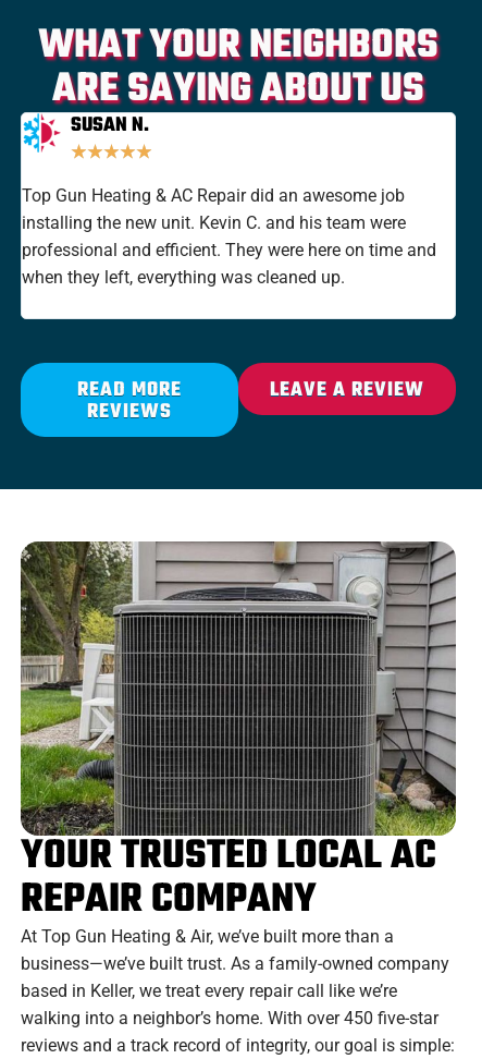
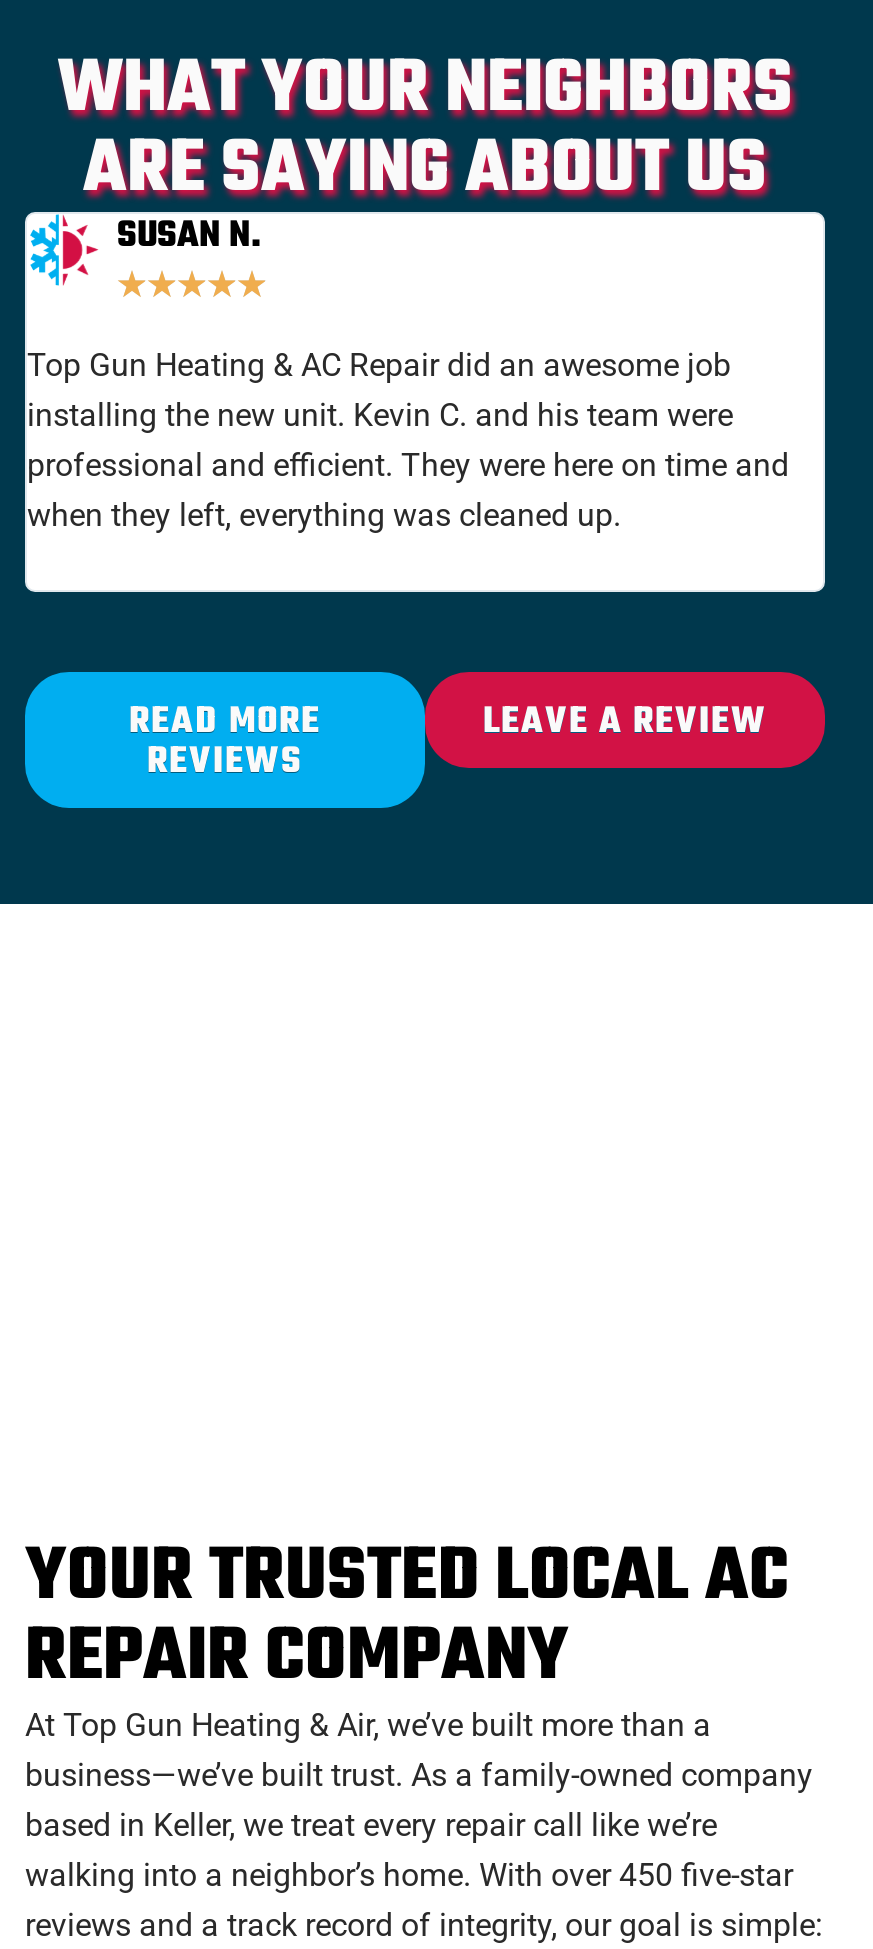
- [image]
